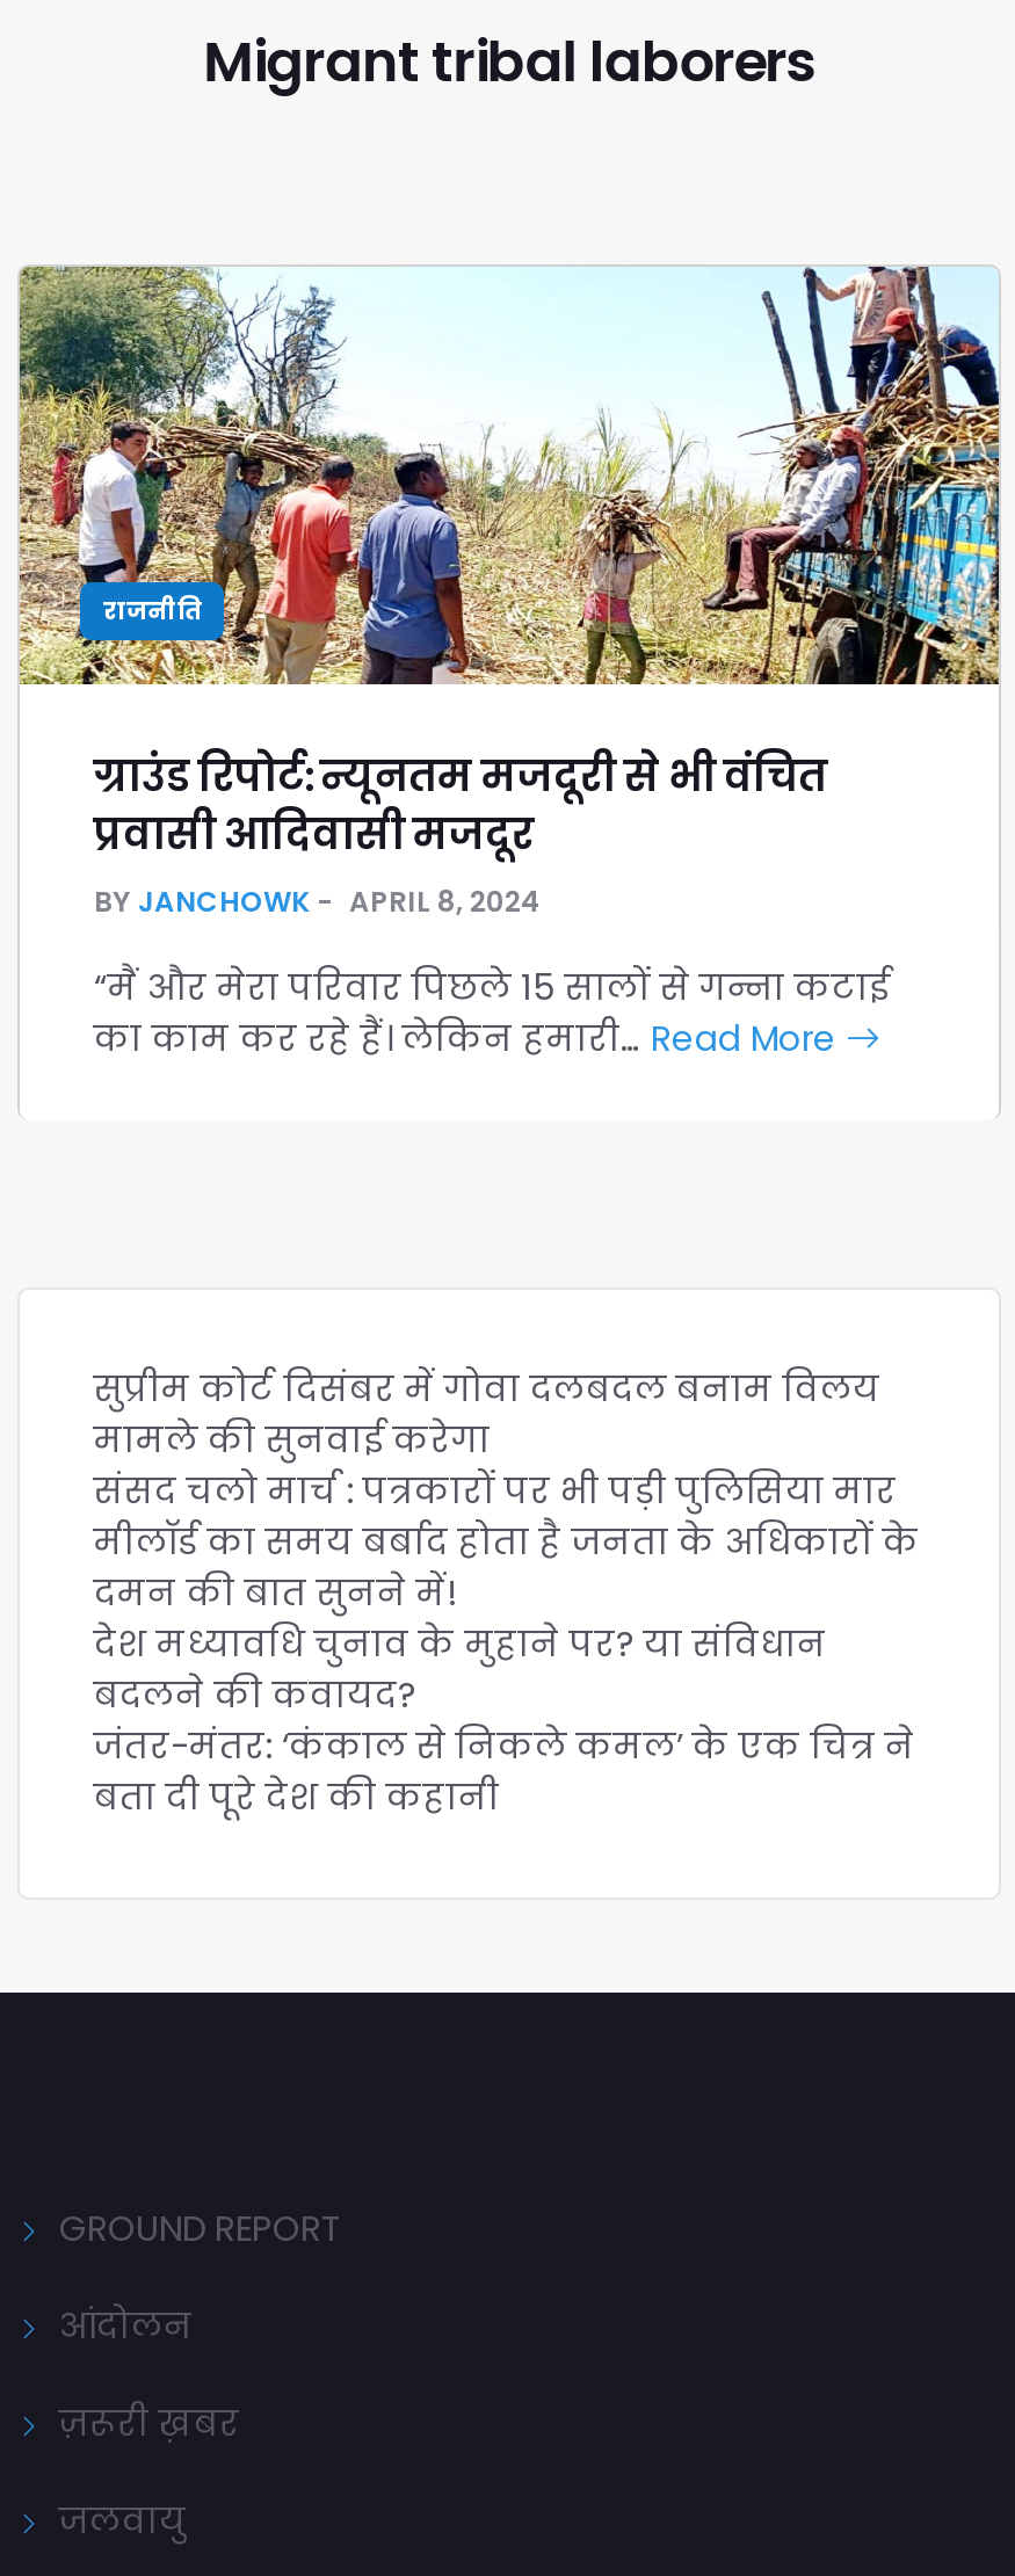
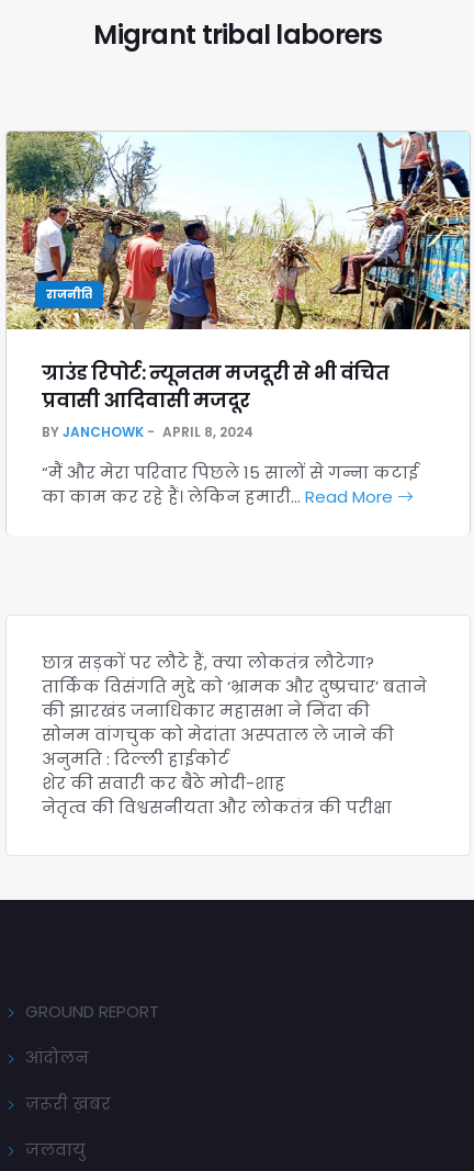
- सुप्रीम कोर्ट दिसंबर में गोवा दलबदल बनाम विलय
- मामले की सुनवाई करेगा
- संसद चलो मार्च : पत्रकारों पर भी पड़ी पुलिसिया मार
- मीलॉर्ड का समय बर्बाद होता है जनता के अधिकारों के
- दमन की बात सुनने में!
- देश मध्यावधि चुनाव के मुहाने पर? या संविधान
- बदलने की कवायद?
- जंतर-मंतर: ‘कंकाल से निकले कमल’ के एक चित्र ने
- बता दी पूरे देश की कहानी
+ छात्र सड़कों पर लौटे हैं, क्या लोकतंत्र लौटेगा?
+ तार्किक विसंगति मुद्दे को ‘भ्रामक और दुष्प्रचार’ बताने
+ की झारखंड जनाधिकार महासभा ने निंदा की
+ सोनम वांगचुक को मेदांता अस्पताल ले जाने की
+ अनुमति : दिल्ली हाईकोर्ट
+ शेर की सवारी कर बैठे मोदी-शाह
+ नेतृत्व की विश्वसनीयता और लोकतंत्र की परीक्षा
